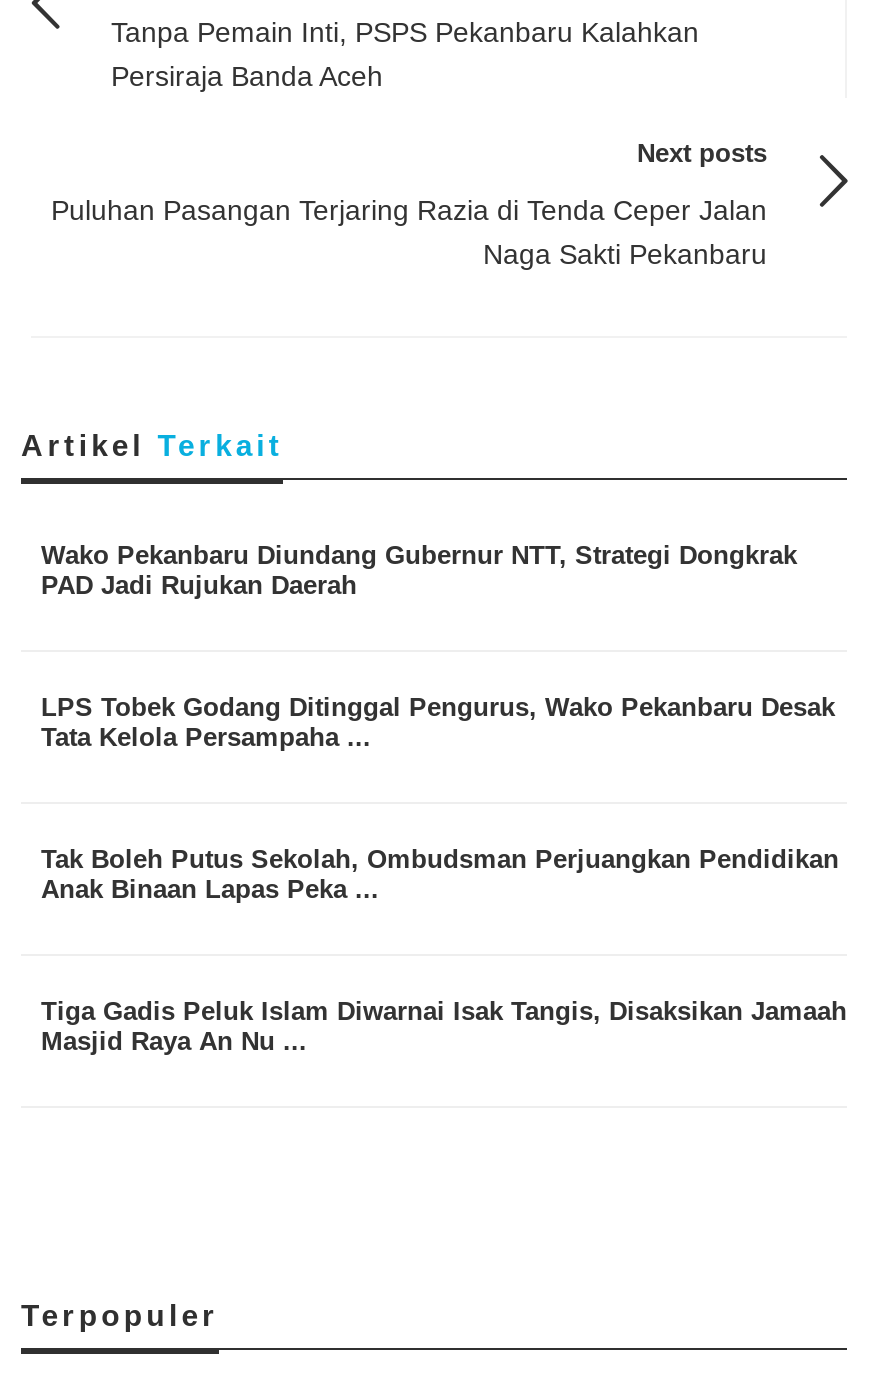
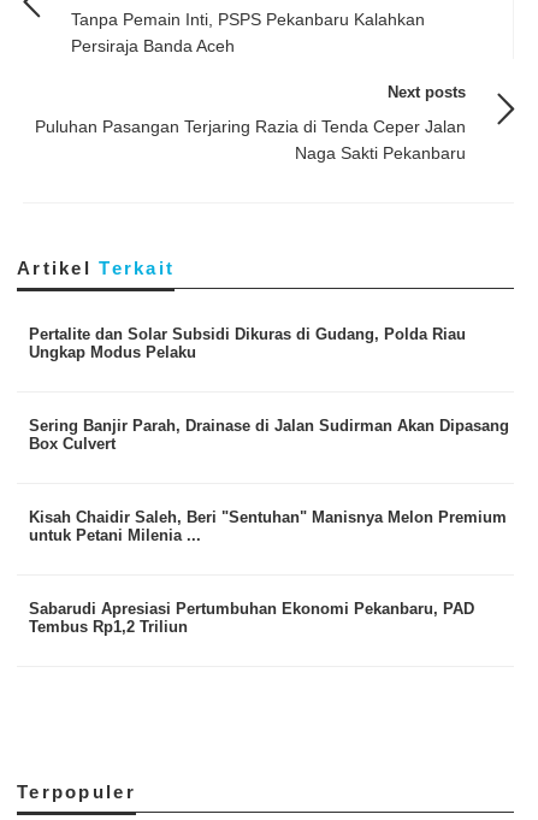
- Wako Pekanbaru Diundang Gubernur NTT, Strategi Dongkrak
- PAD Jadi Rujukan Daerah
+ Pertalite dan Solar Subsidi Dikuras di Gudang, Polda Riau
+ Ungkap Modus Pelaku

- LPS Tobek Godang Ditinggal Pengurus, Wako Pekanbaru Desak
- Tata Kelola Persampaha ...
+ Sering Banjir Parah, Drainase di Jalan Sudirman Akan Dipasang
+ Box Culvert

- Tak Boleh Putus Sekolah, Ombudsman Perjuangkan Pendidikan
- Anak Binaan Lapas Peka ...
+ Kisah Chaidir Saleh, Beri "Sentuhan" Manisnya Melon Premium
+ untuk Petani Milenia ...

- Tiga Gadis Peluk Islam Diwarnai Isak Tangis, Disaksikan Jamaah
- Masjid Raya An Nu ...
+ Sabarudi Apresiasi Pertumbuhan Ekonomi Pekanbaru, PAD
+ Tembus Rp1,2 Triliun
